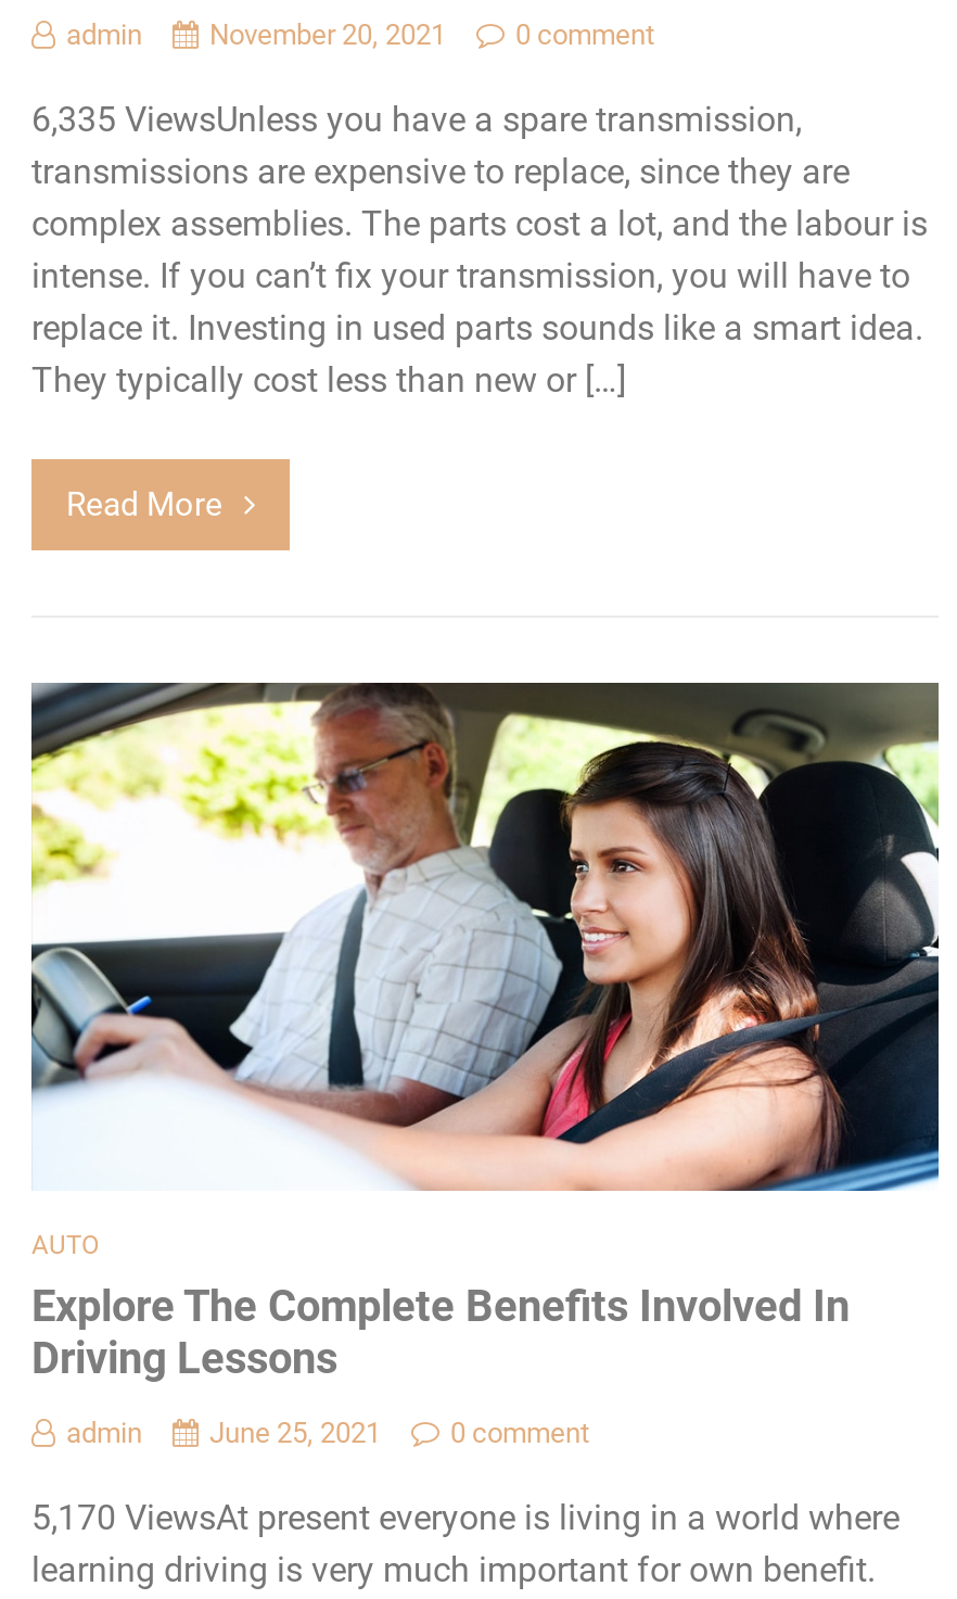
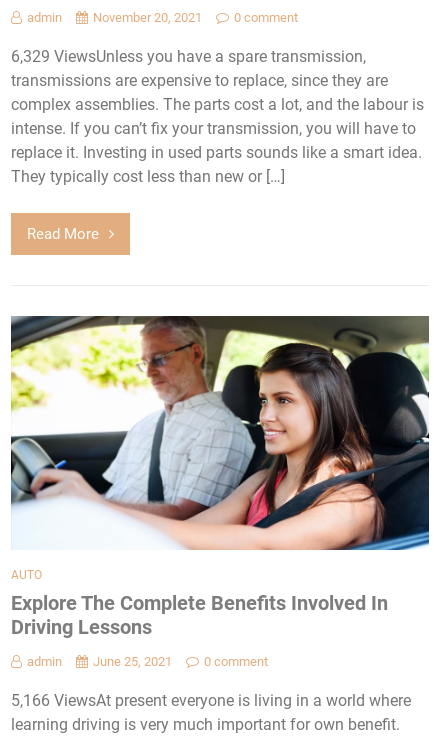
- 6,335 ViewsUnless you have a spare transmission,
+ 6,329 ViewsUnless you have a spare transmission,

- 5,170 ViewsAt present everyone is living in a world where
+ 5,166 ViewsAt present everyone is living in a world where
